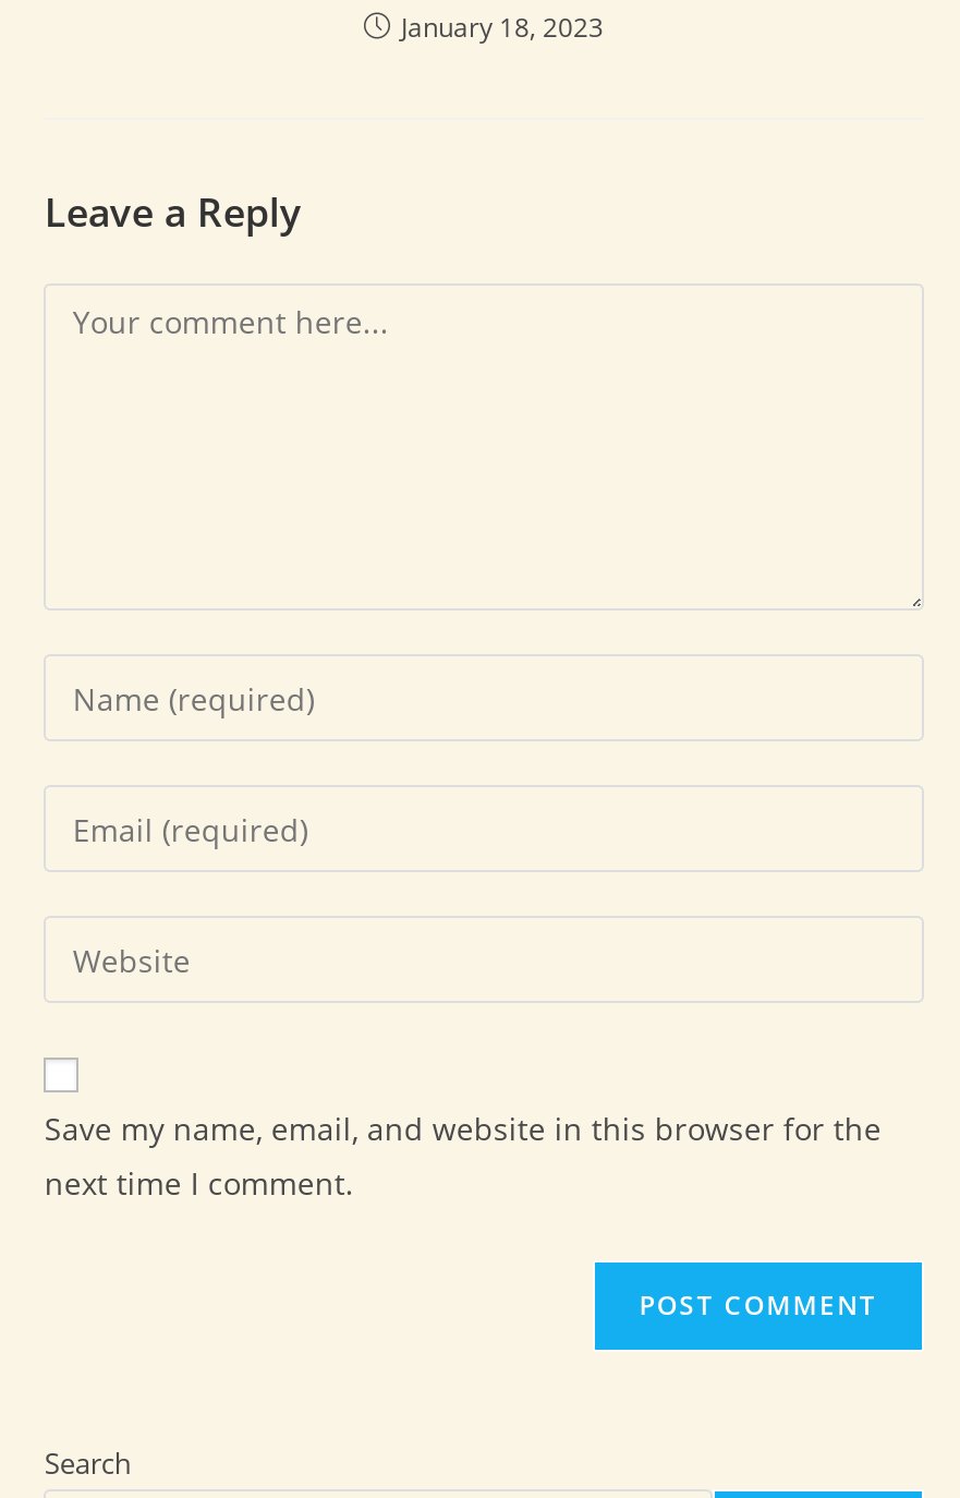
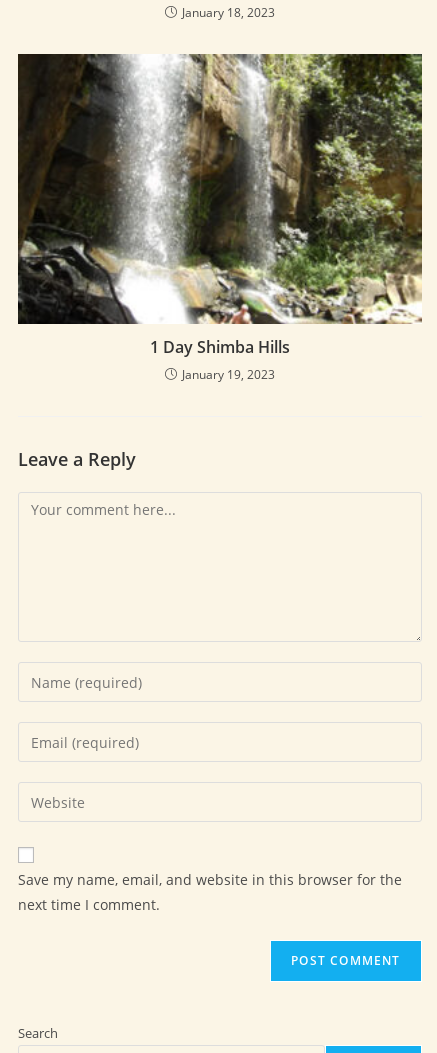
+ [image]
+ 1 Day Shimba Hills
+ January 19, 2023
